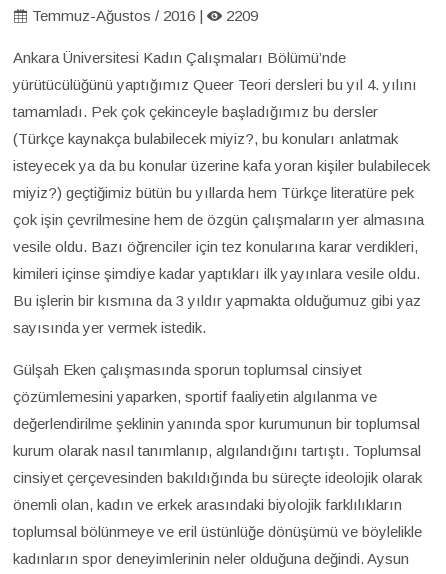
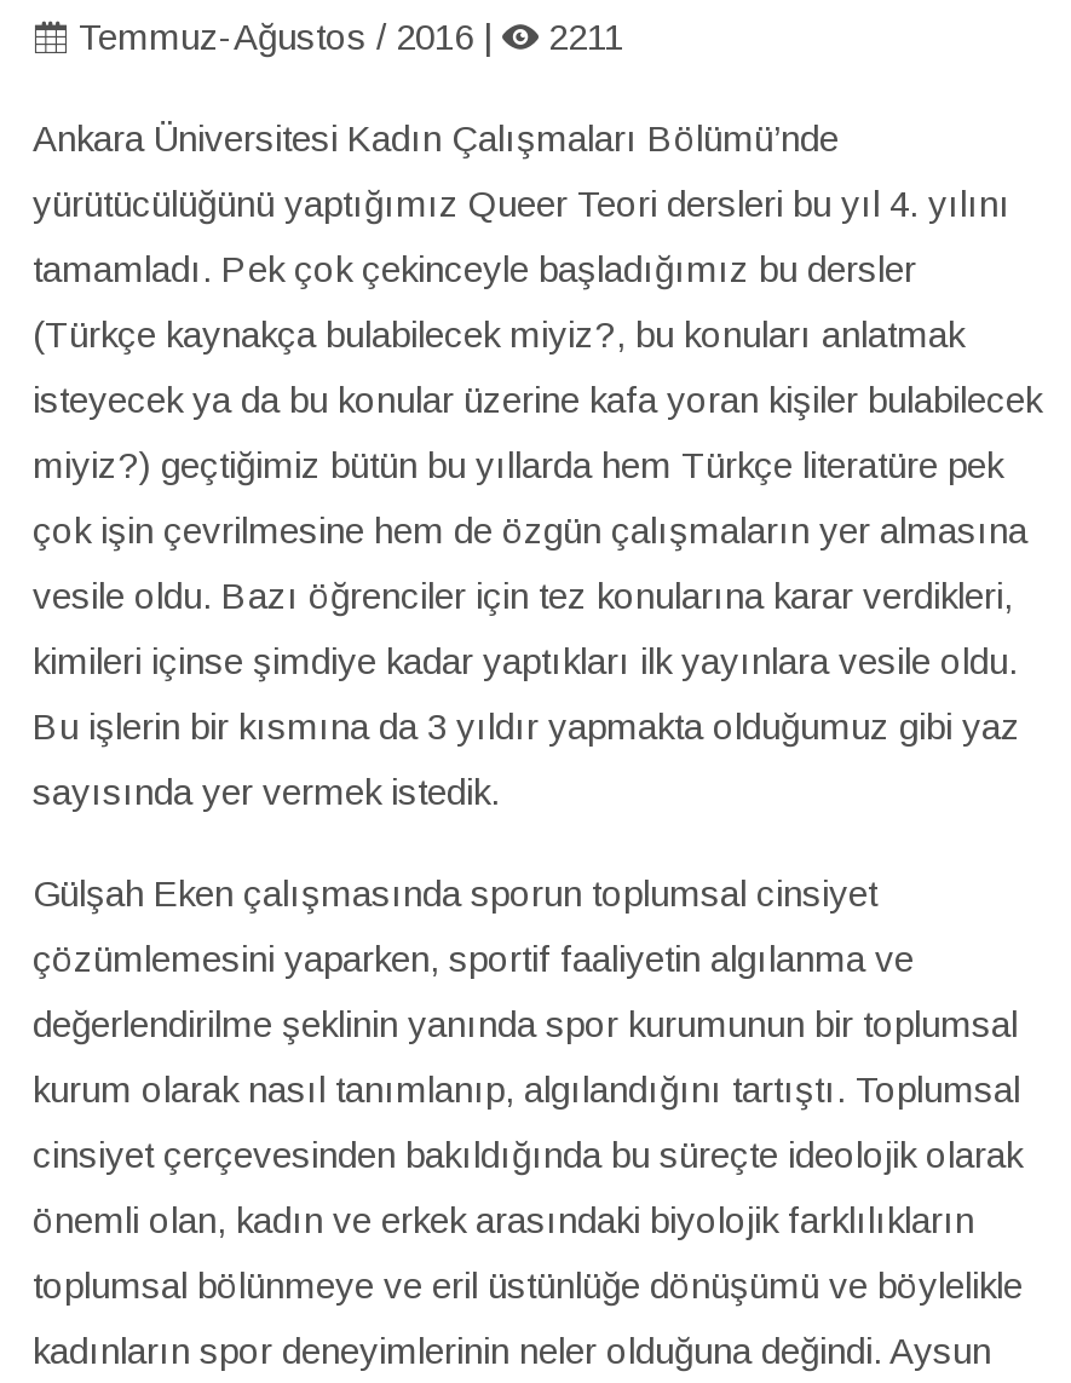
- 2209
+ 2211
